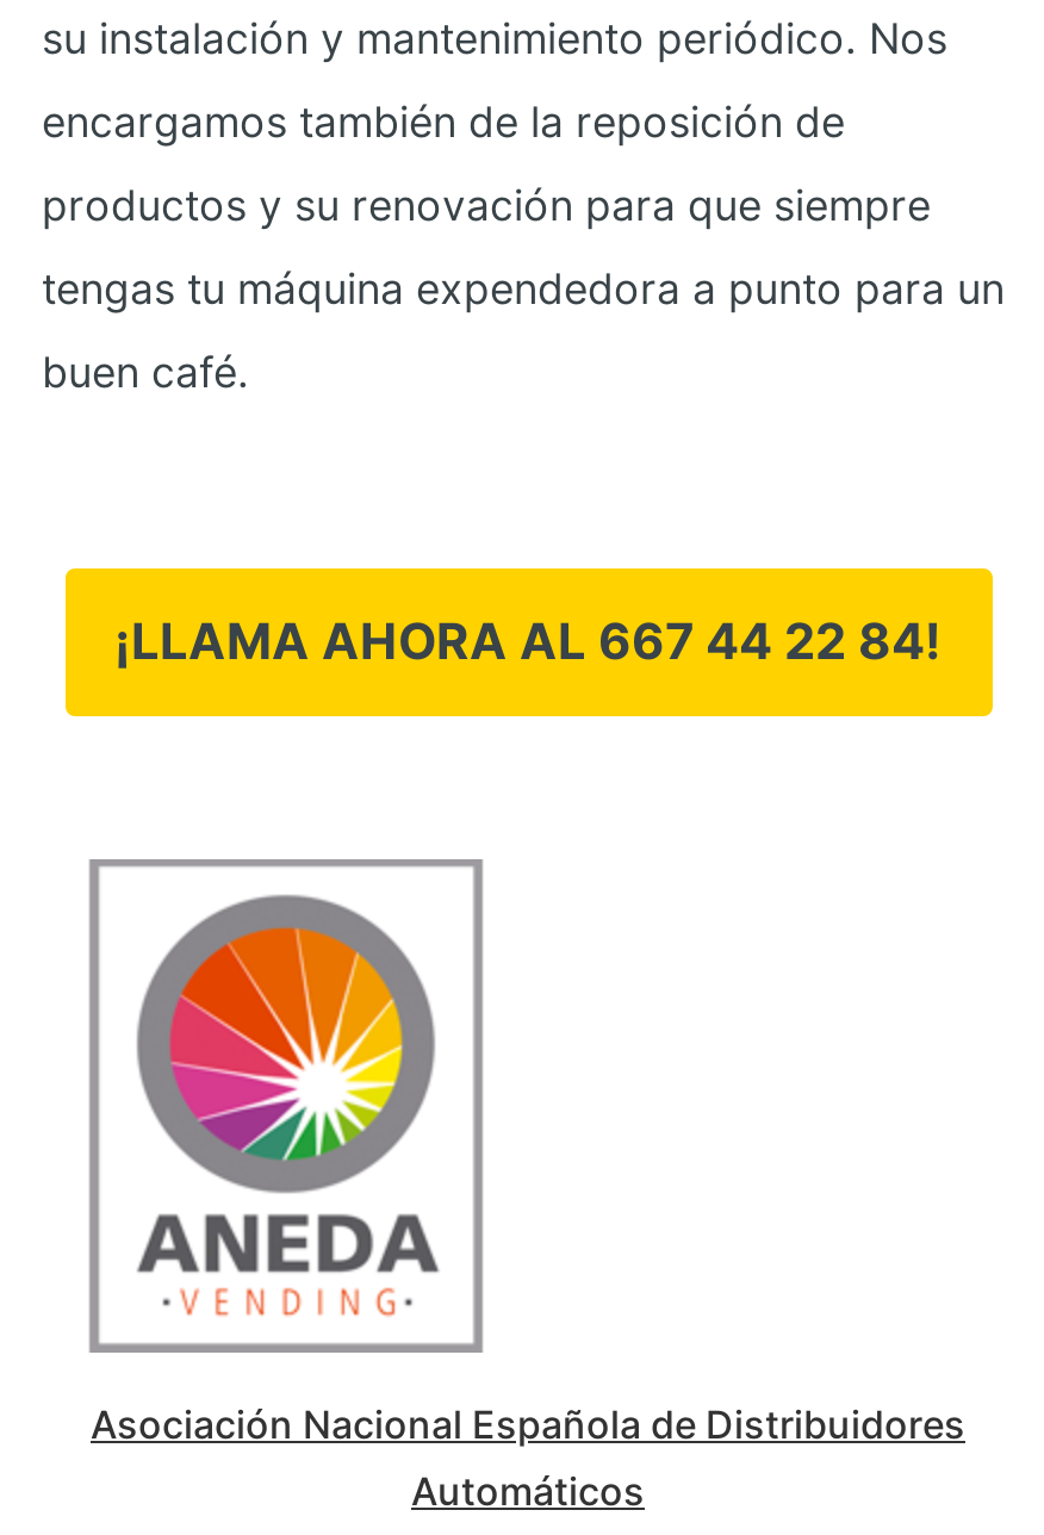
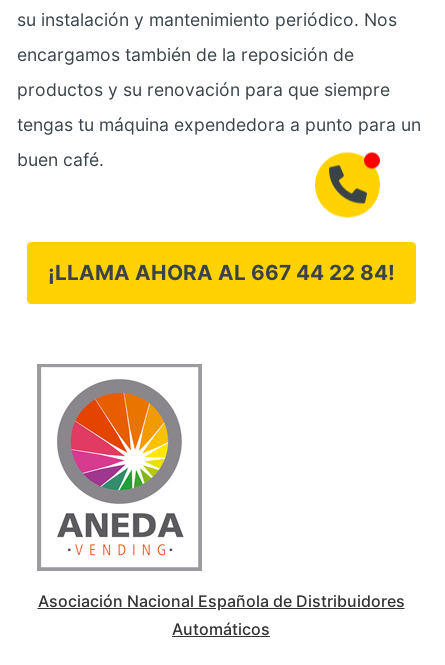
+ [image]
